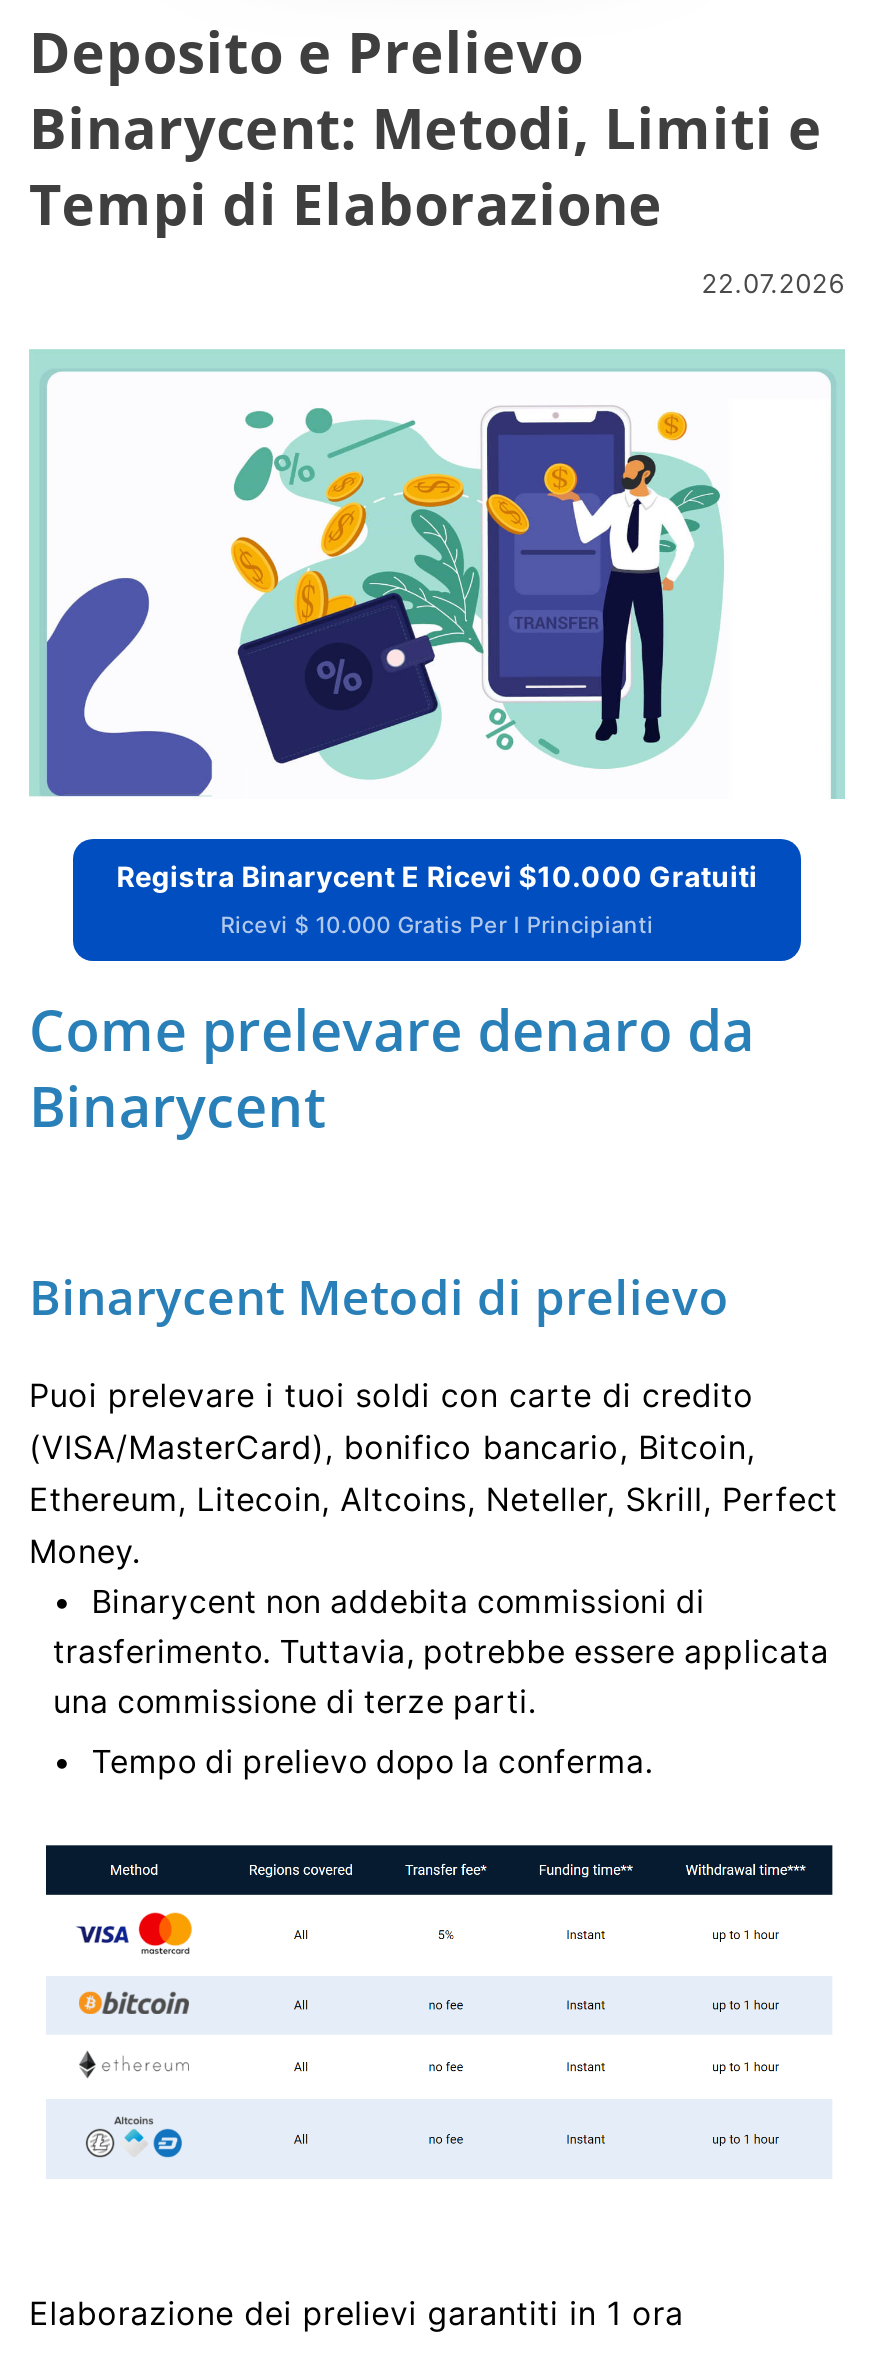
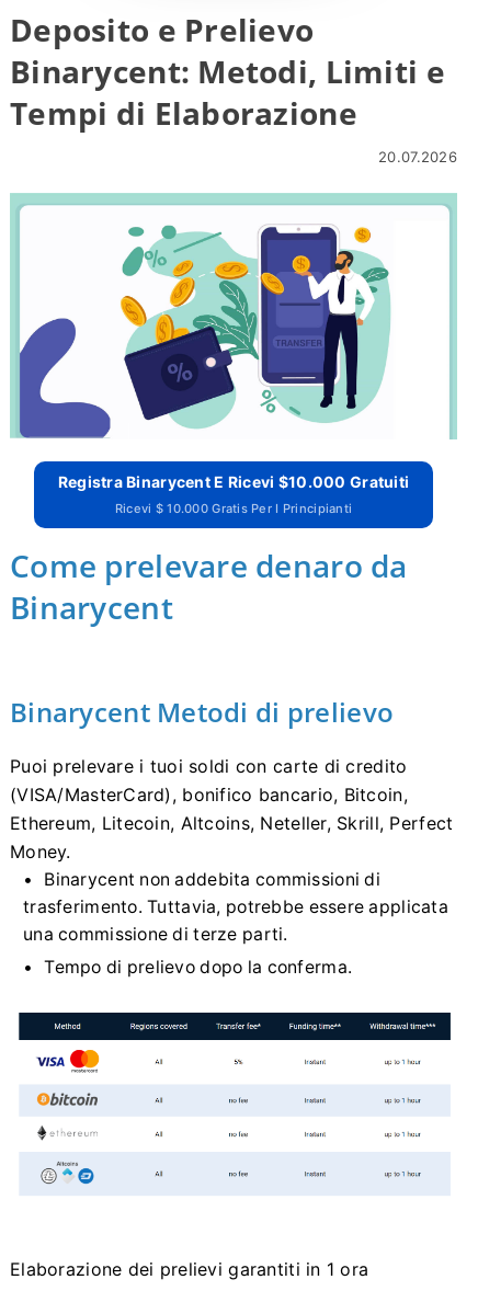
- 22.07.2026
+ 20.07.2026
